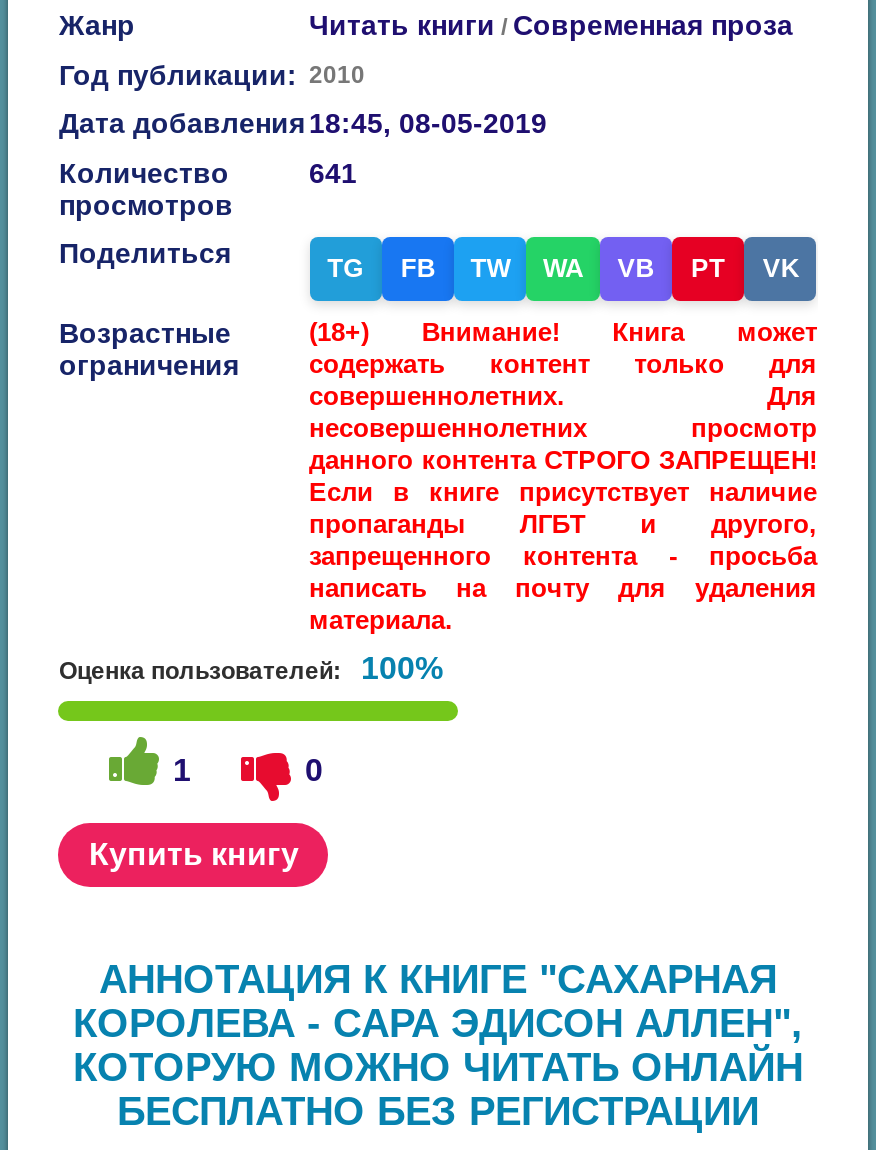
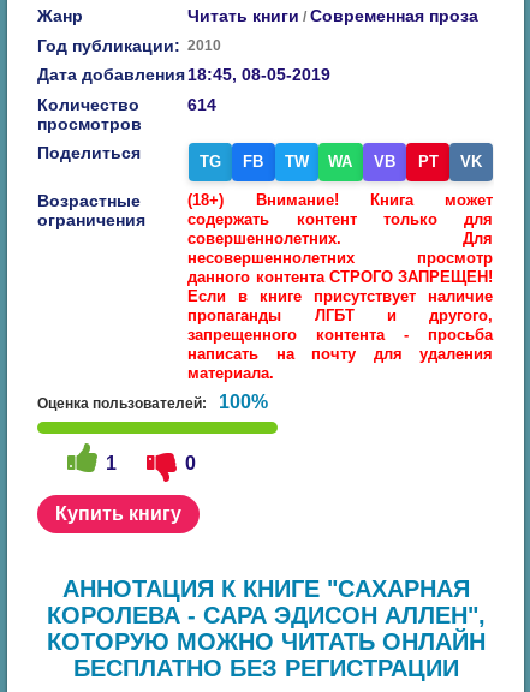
- 641
+ 614
